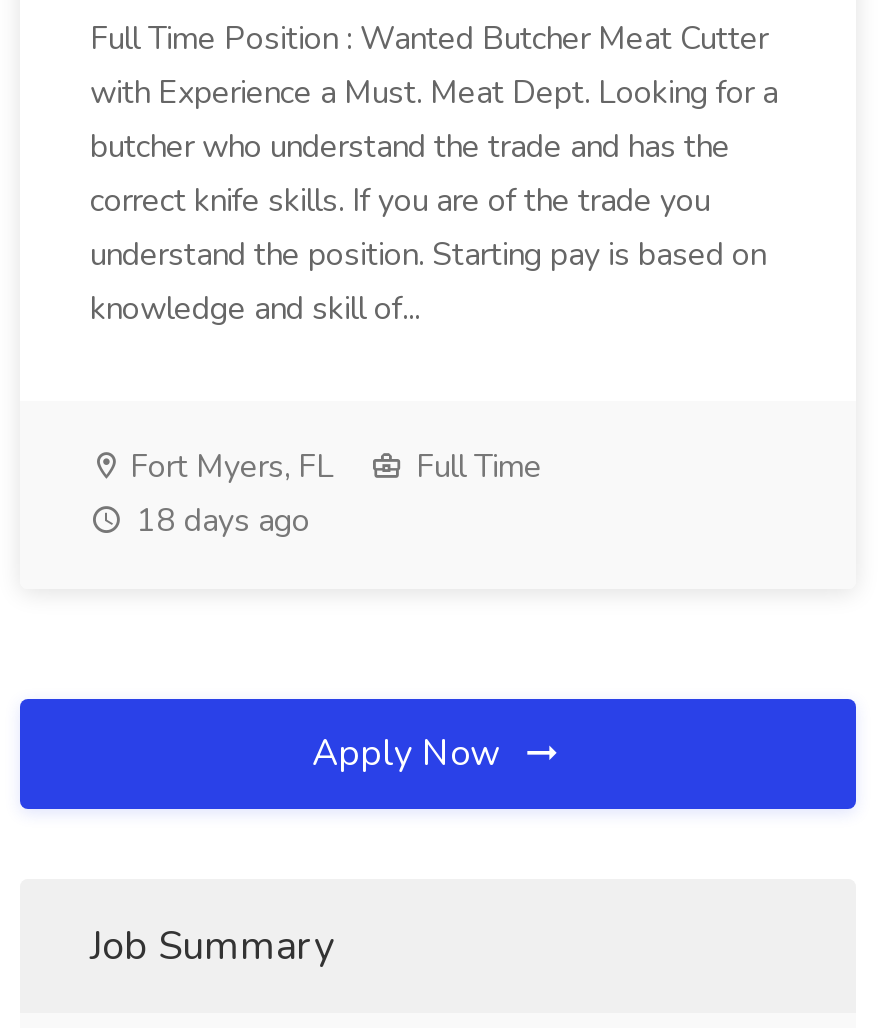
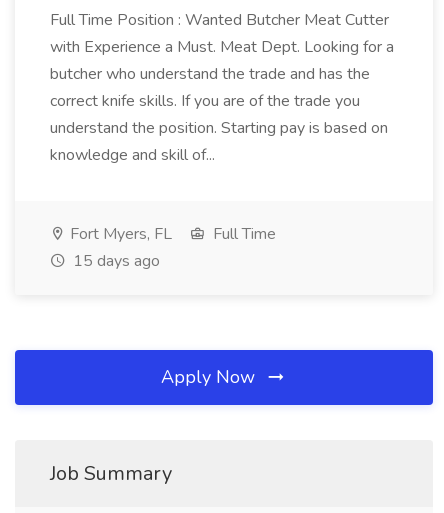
- 18 days ago
+ 15 days ago
